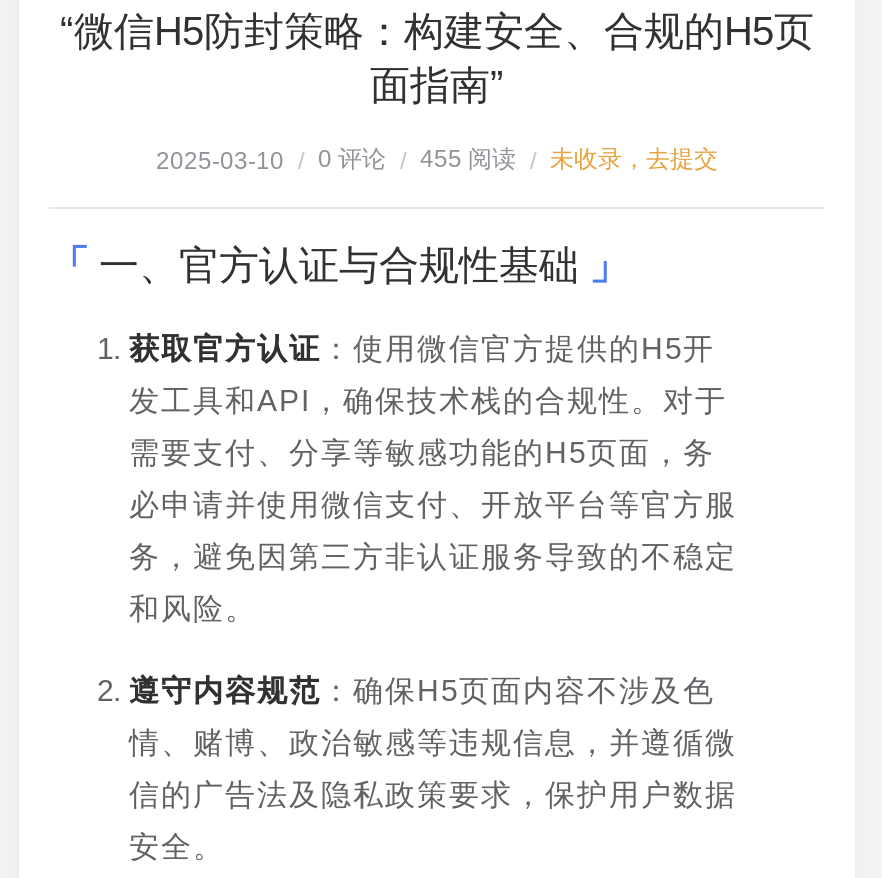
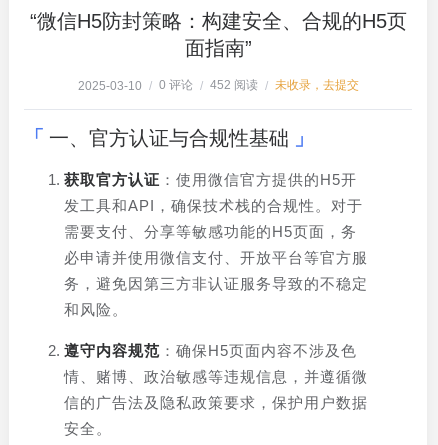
- 2025-03-10 / 0 评论 / 455 阅读 / 未收录，去提交
+ 2025-03-10 / 0 评论 / 452 阅读 / 未收录，去提交
